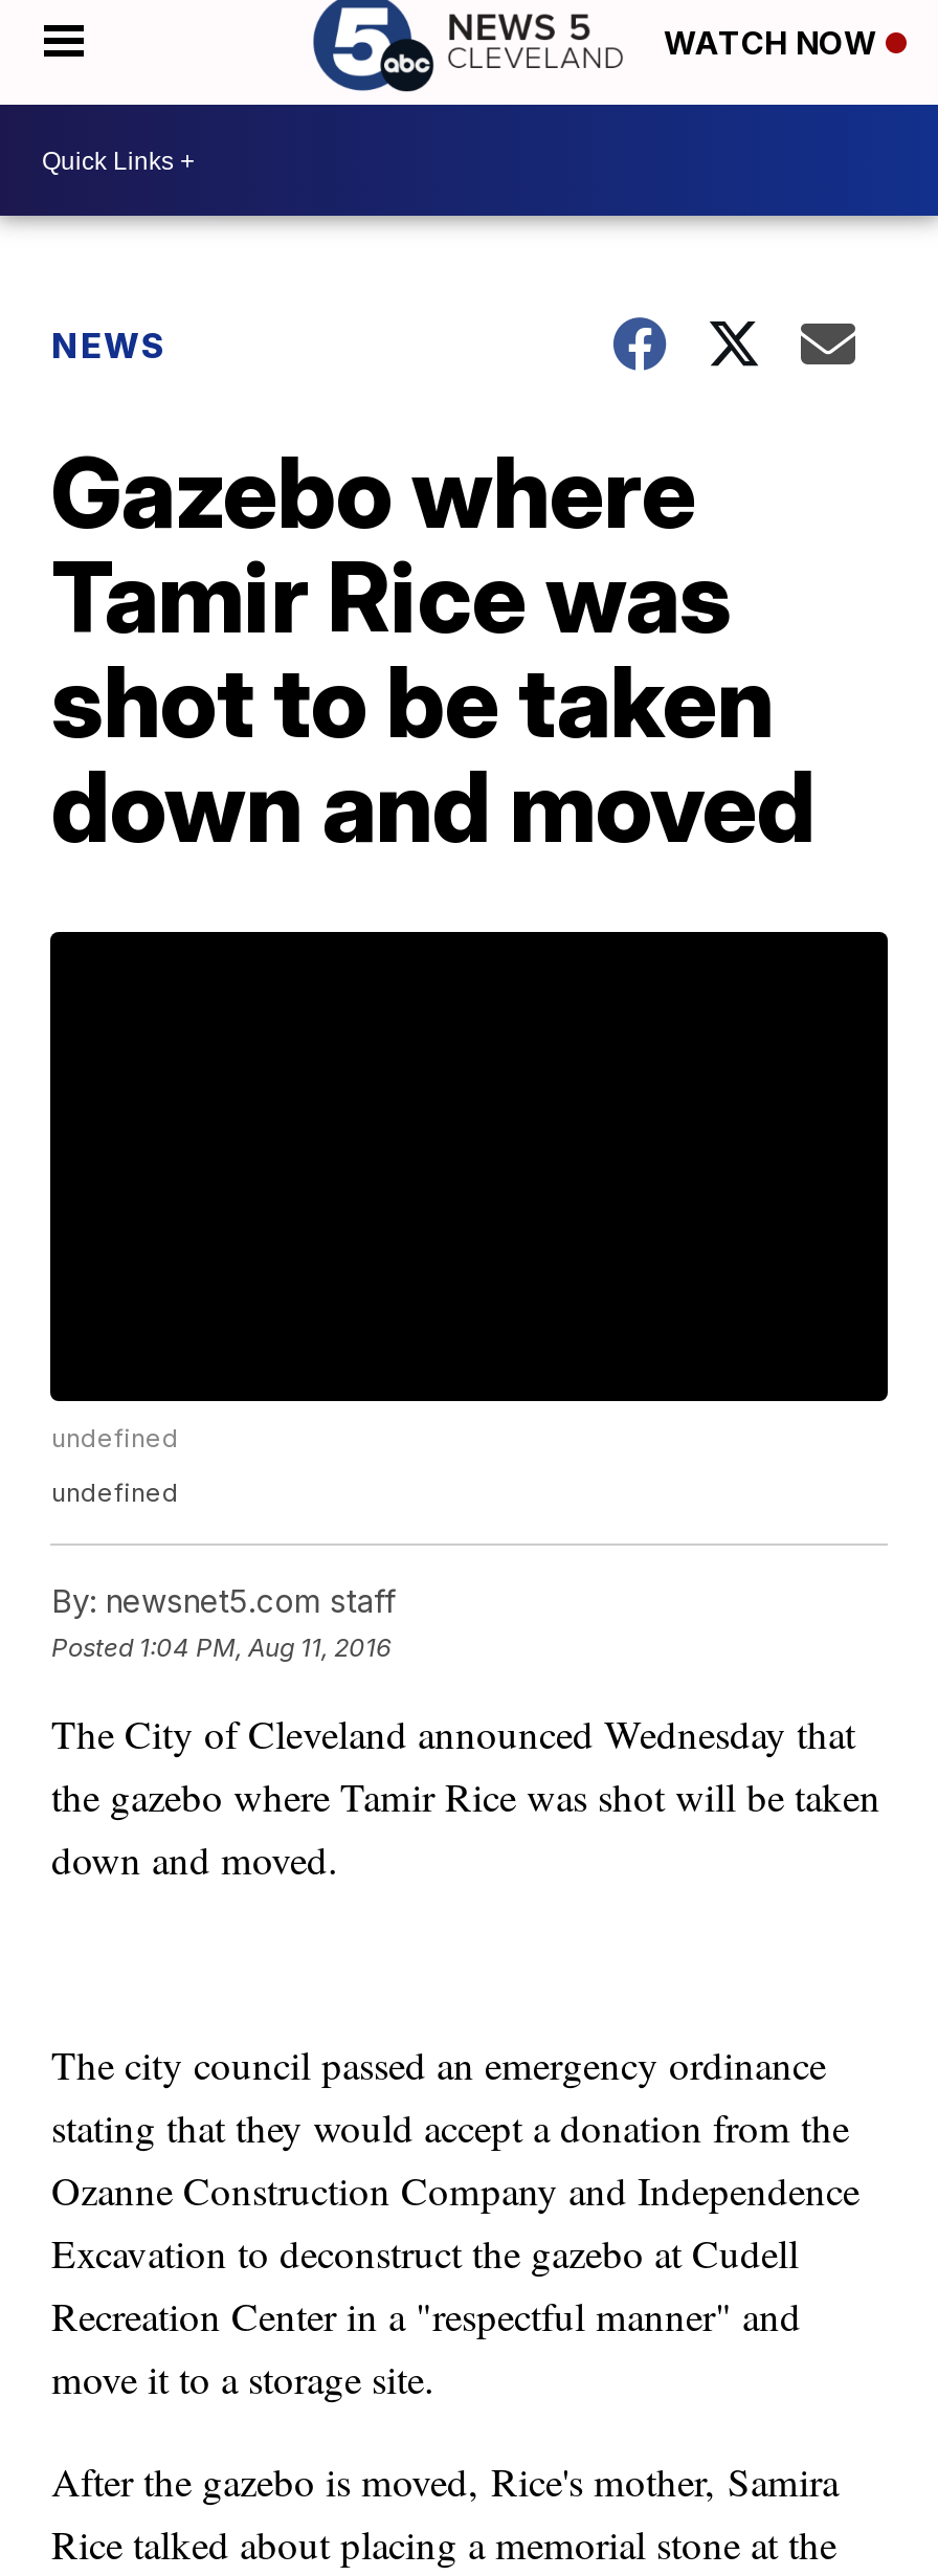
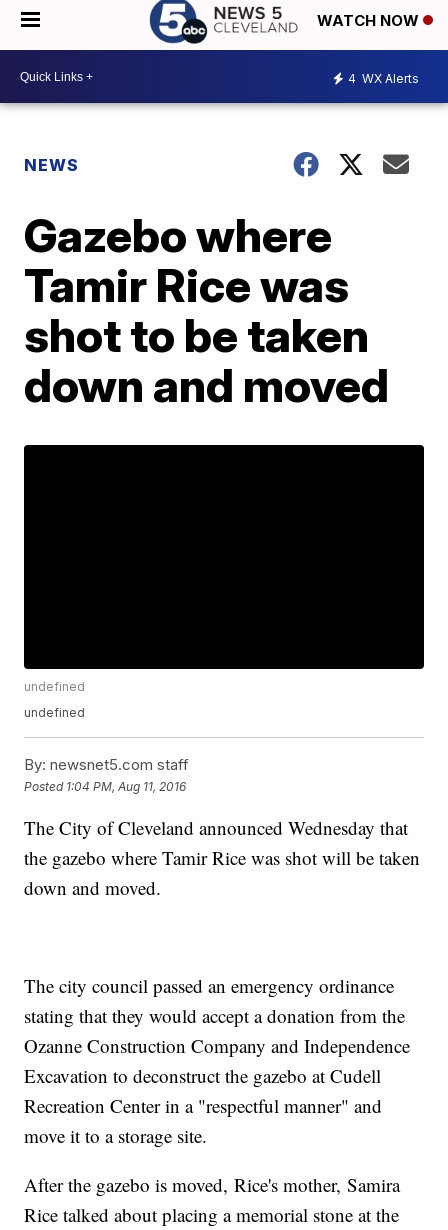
+ 4 WX Alerts
